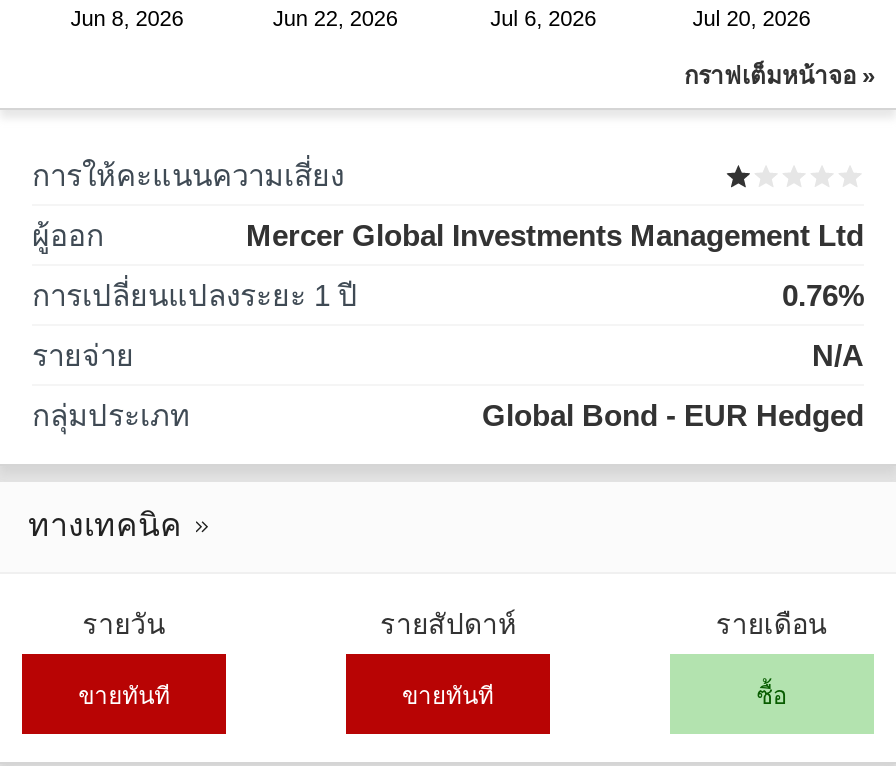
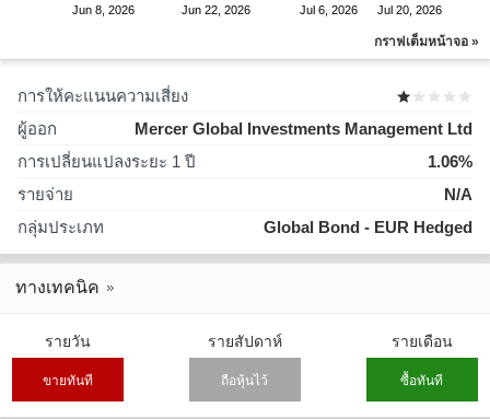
- 0.76%
+ 1.06%

- ขายทันที
- ซื้อ
+ ถือหุ้นไว้
+ ซื้อทันที
